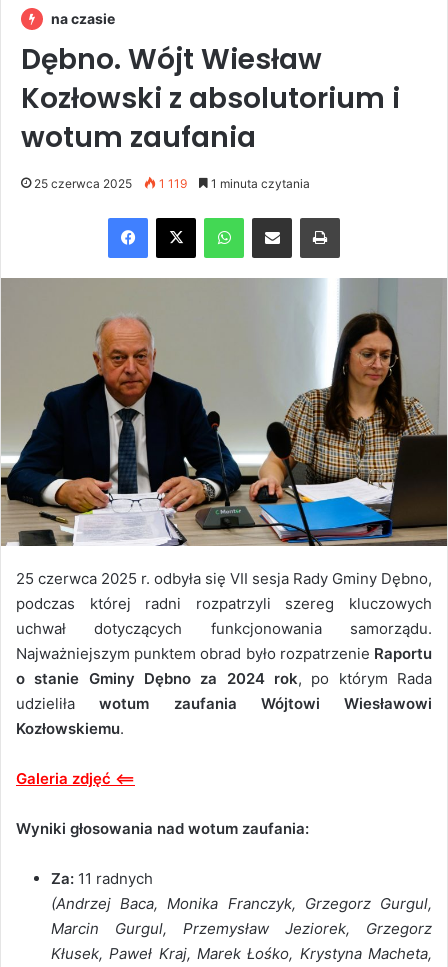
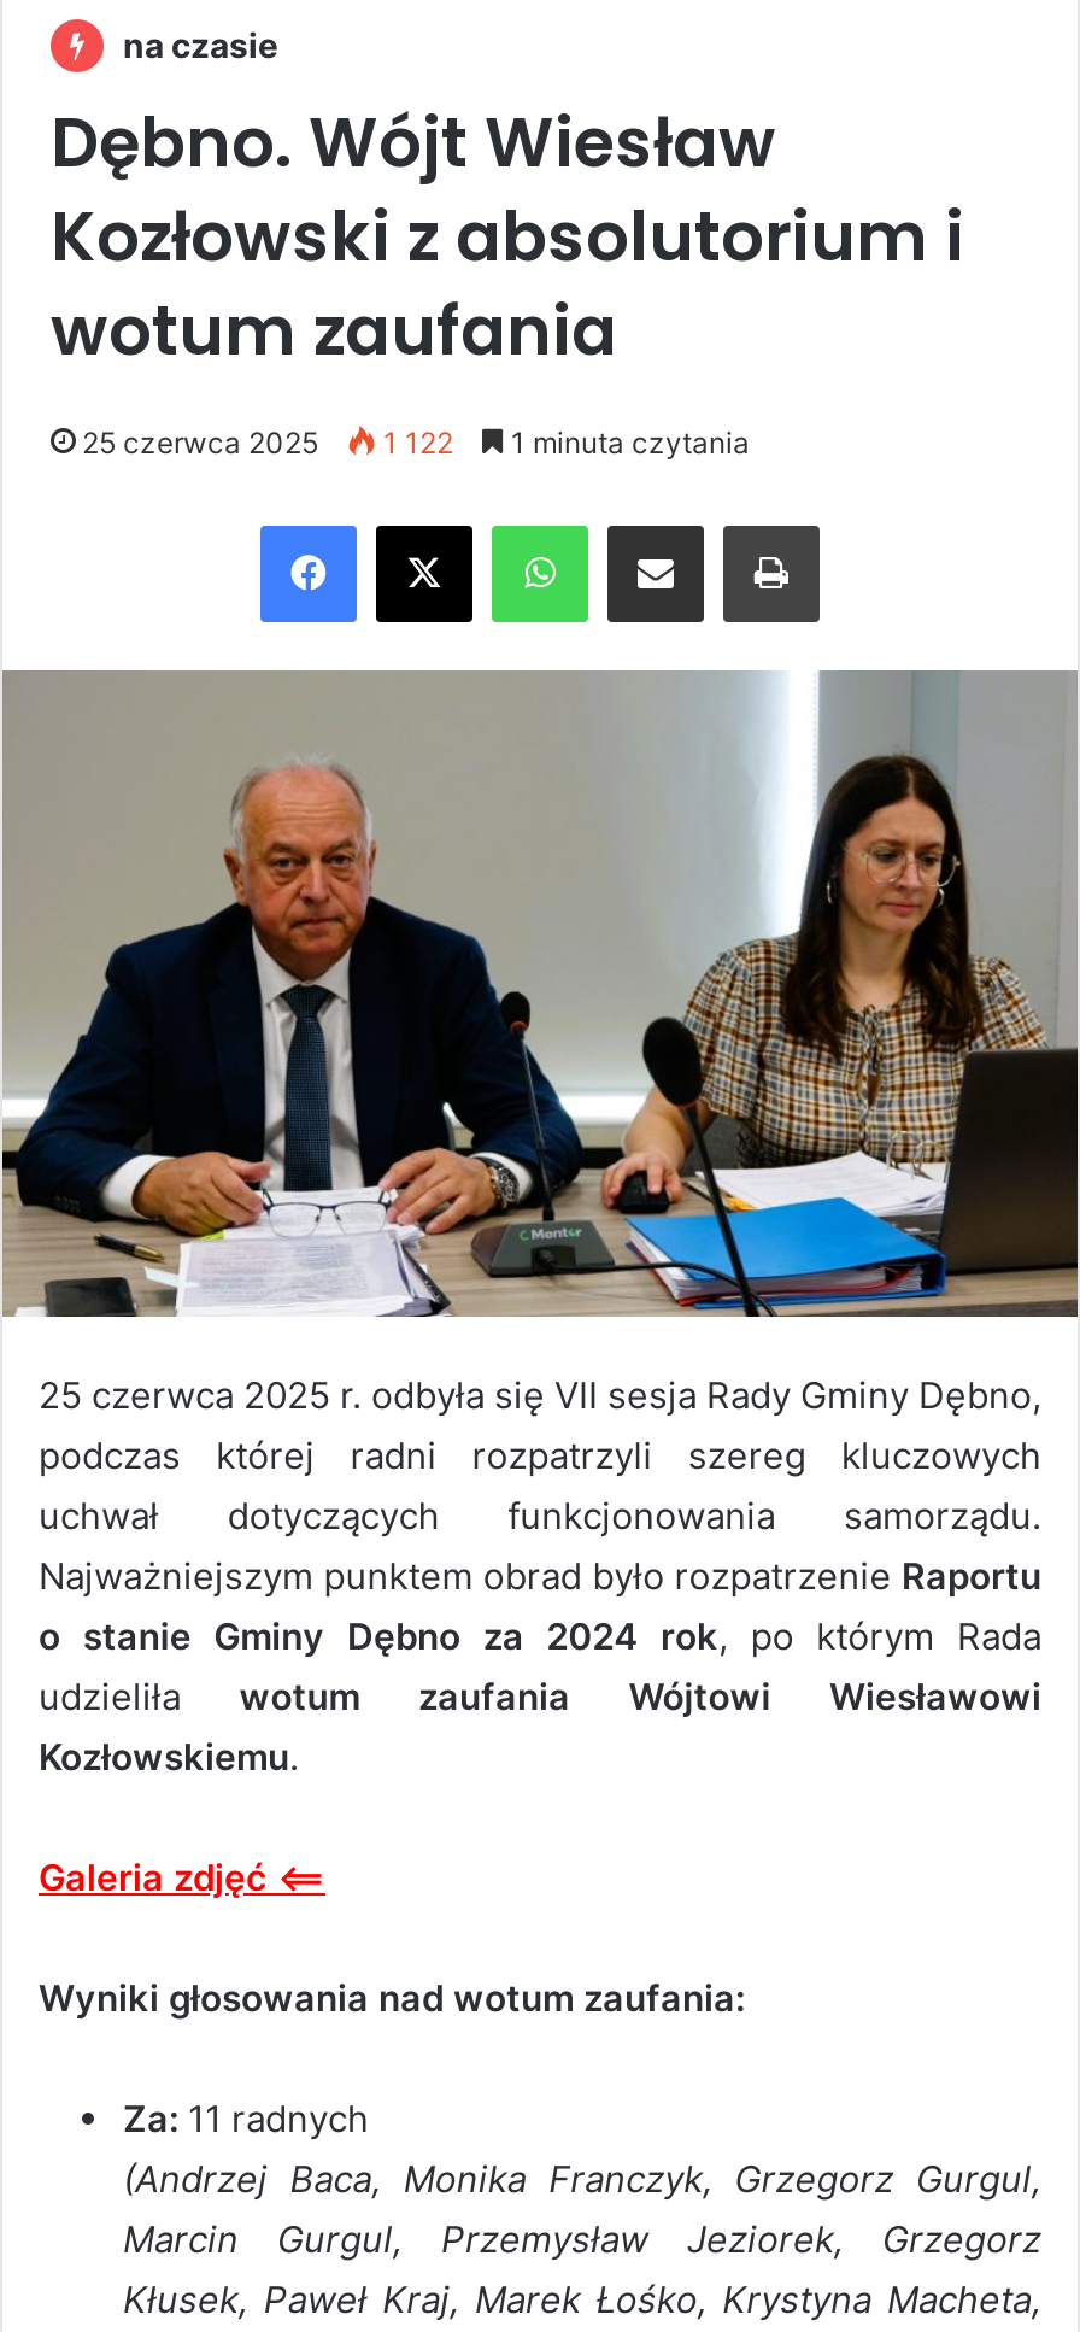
- 25 czerwca 2025 1 119 1 minuta czytania
+ 25 czerwca 2025 1 122 1 minuta czytania
